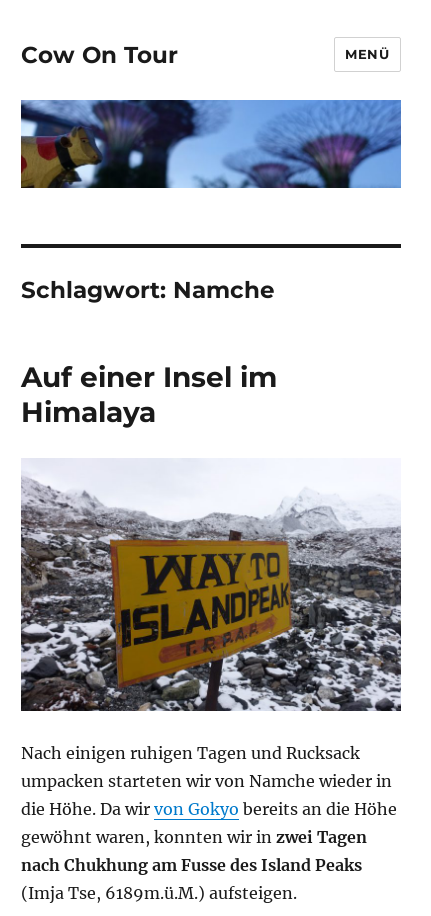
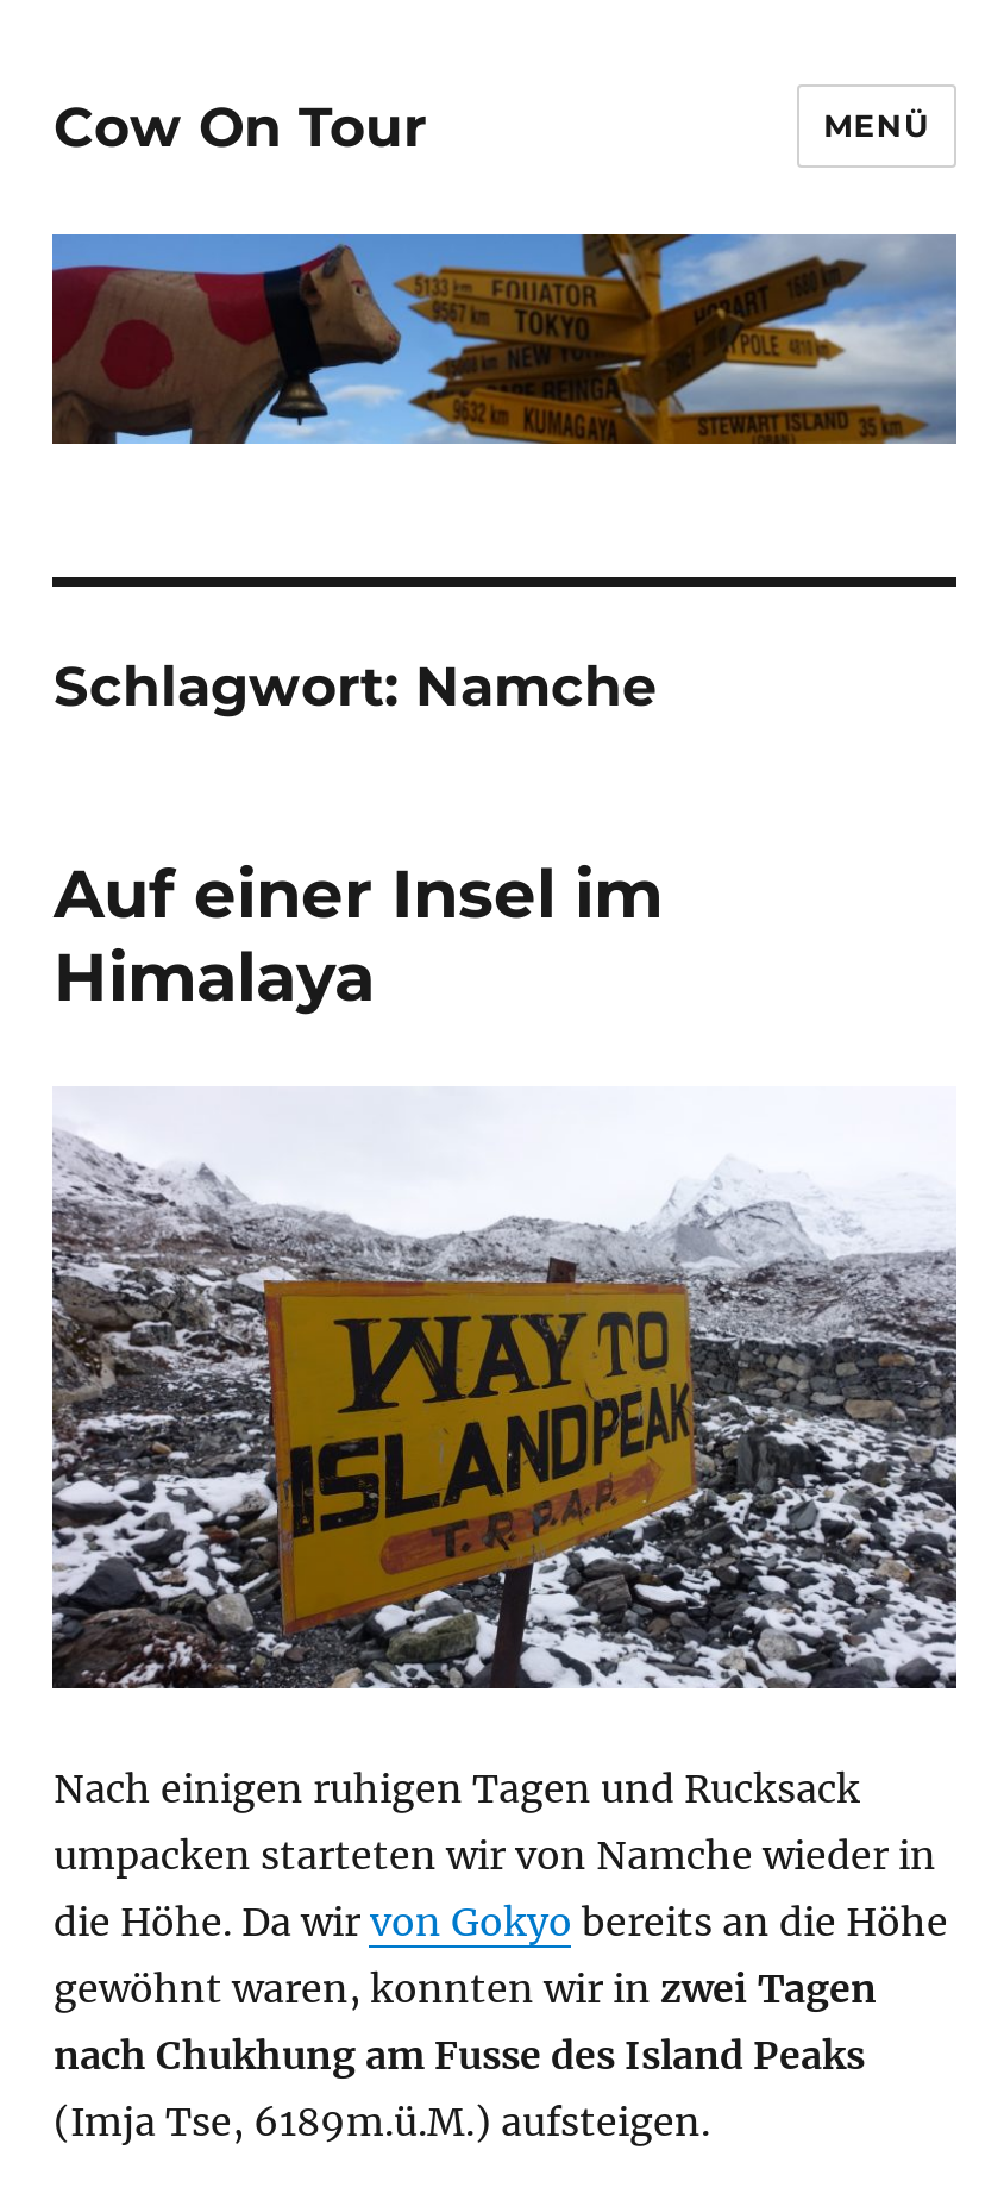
- [image]
+ [image]
